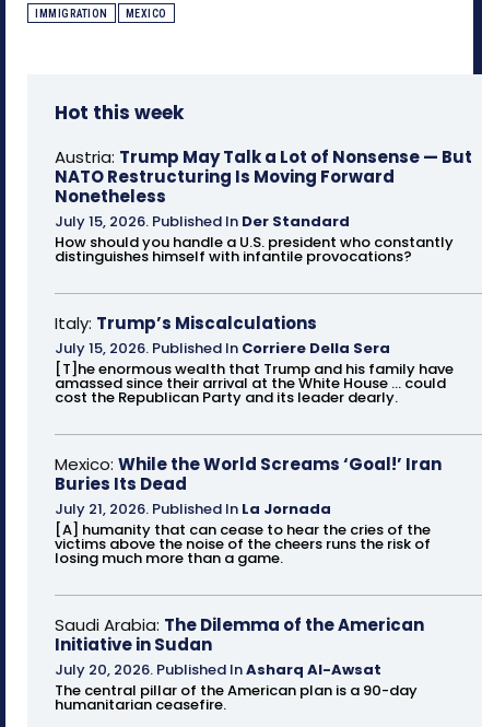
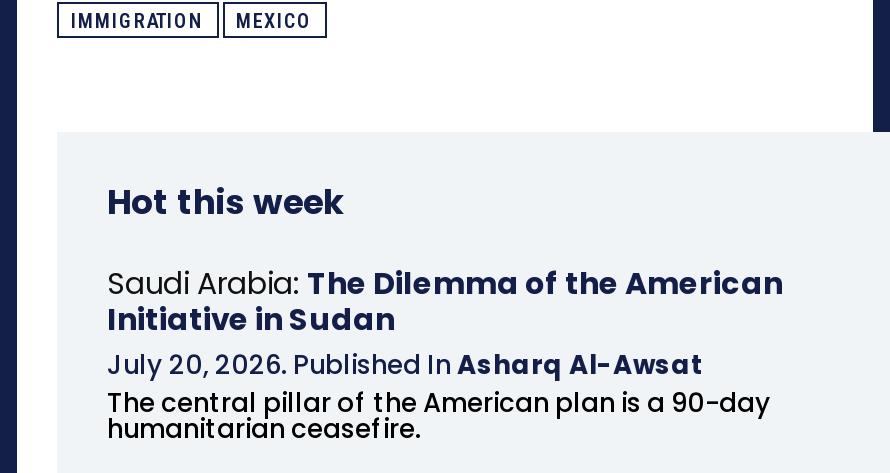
- Austria: Trump May Talk a Lot of Nonsense — But
- NATO Restructuring Is Moving Forward
- Nonetheless
- July 15, 2026. Published In Der Standard
- How should you handle a U.S. president who constantly
- distinguishes himself with infantile provocations?
- Italy: Trump’s Miscalculations
- July 15, 2026. Published In Corriere Della Sera
- [T]he enormous wealth that Trump and his family have
- amassed since their arrival at the White House ... could
- cost the Republican Party and its leader dearly.
- Mexico: While the World Screams ‘Goal!’ Iran
- Buries Its Dead
- July 21, 2026. Published In La Jornada
- [A] humanity that can cease to hear the cries of the
- victims above the noise of the cheers runs the risk of
- losing much more than a game.
